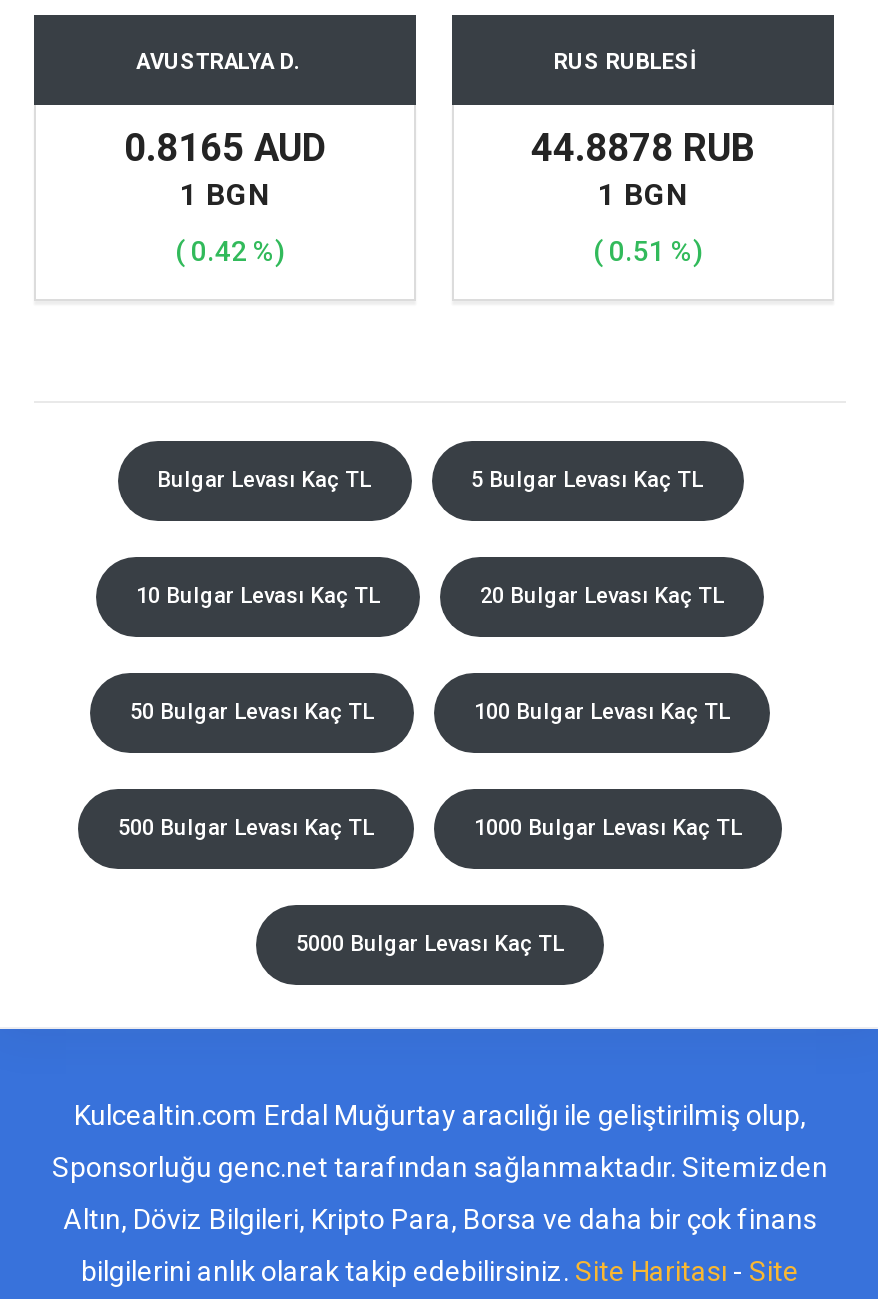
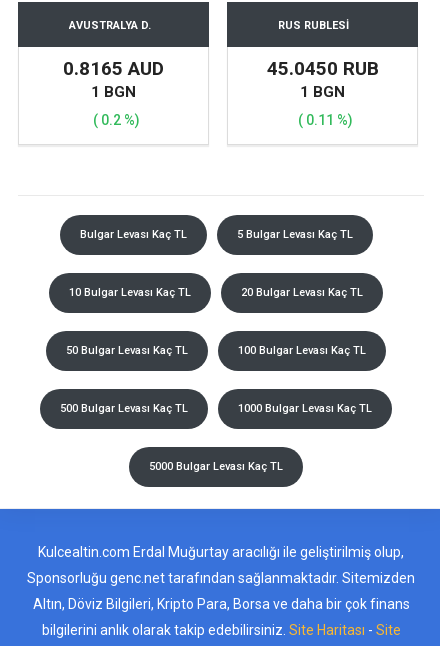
- 44.8878 RUB
+ 45.0450 RUB

- ( 0.42 %)
+ ( 0.2 %)

- ( 0.51 %)
+ ( 0.11 %)
